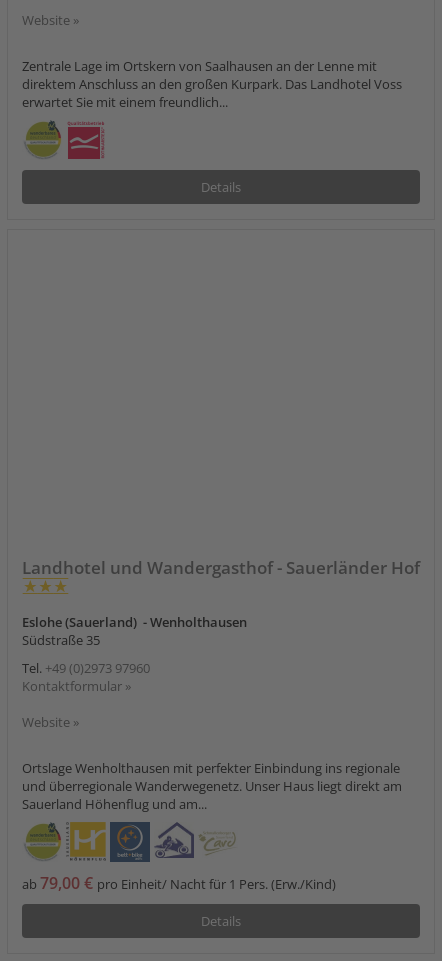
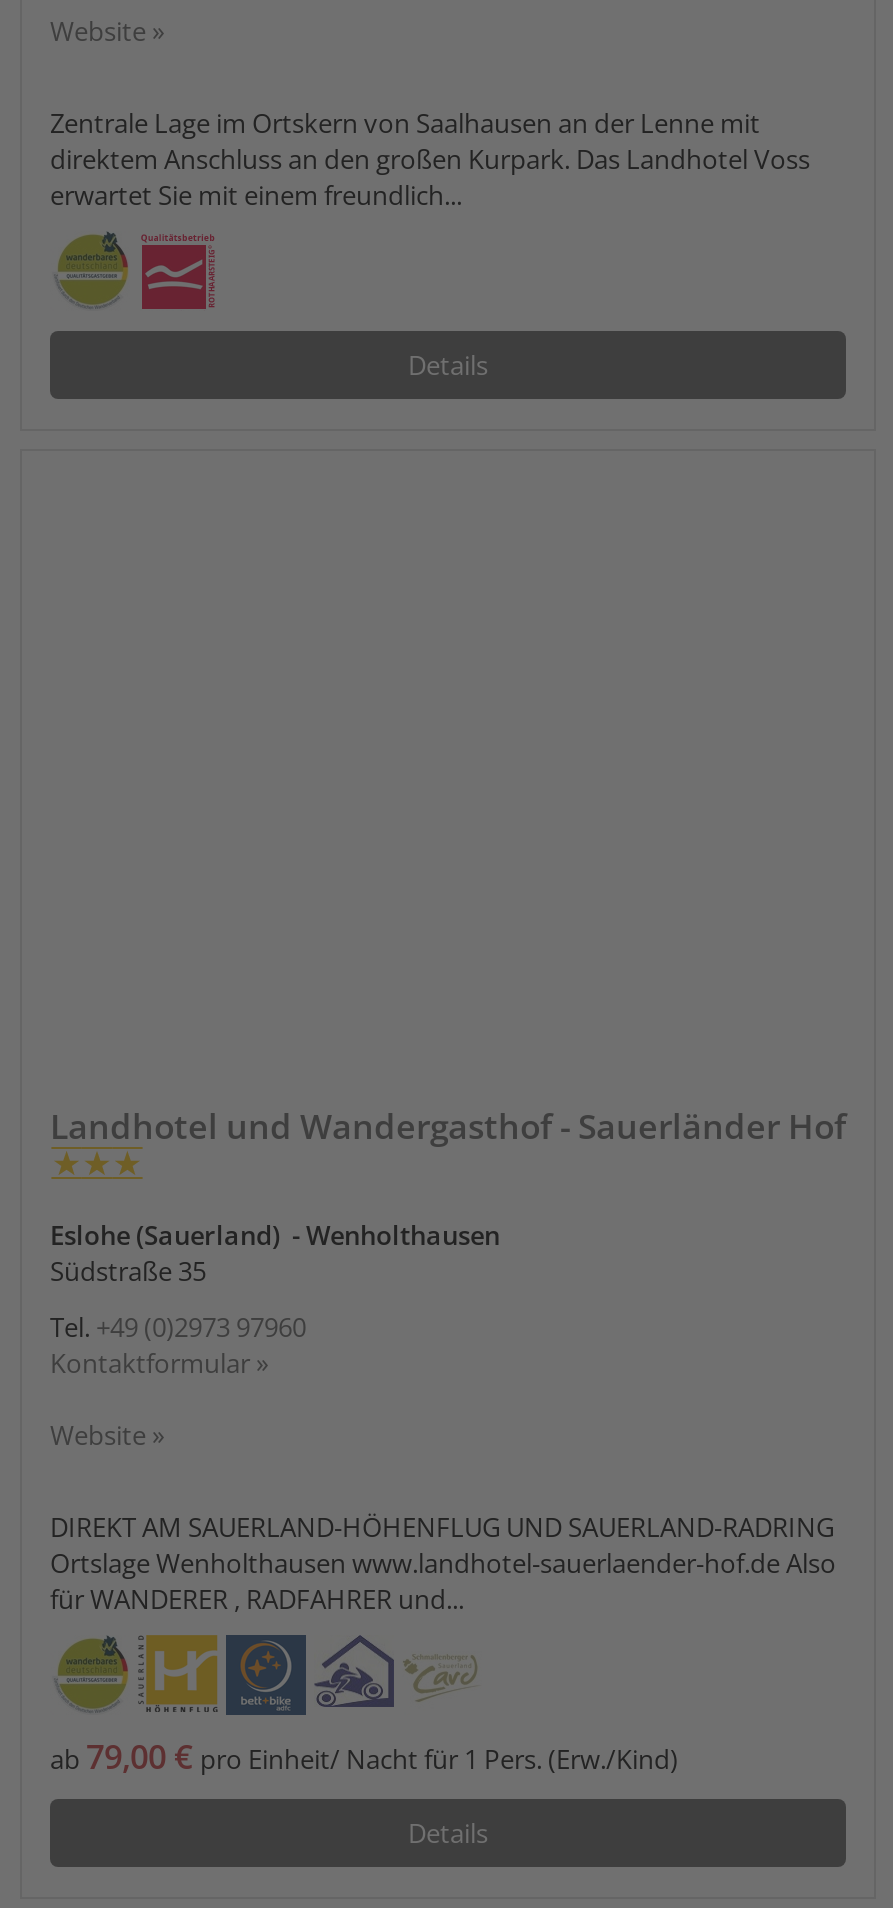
- Ortslage Wenholthausen mit perfekter Einbindung ins regionale
- und überregionale Wanderwegenetz. Unser Haus liegt direkt am
- Sauerland Höhenflug und am...
+ DIREKT AM SAUERLAND-HÖHENFLUG UND SAUERLAND-RADRING
+ Ortslage Wenholthausen www.landhotel-sauerlaender-hof.de Also
+ für WANDERER , RADFAHRER und...
